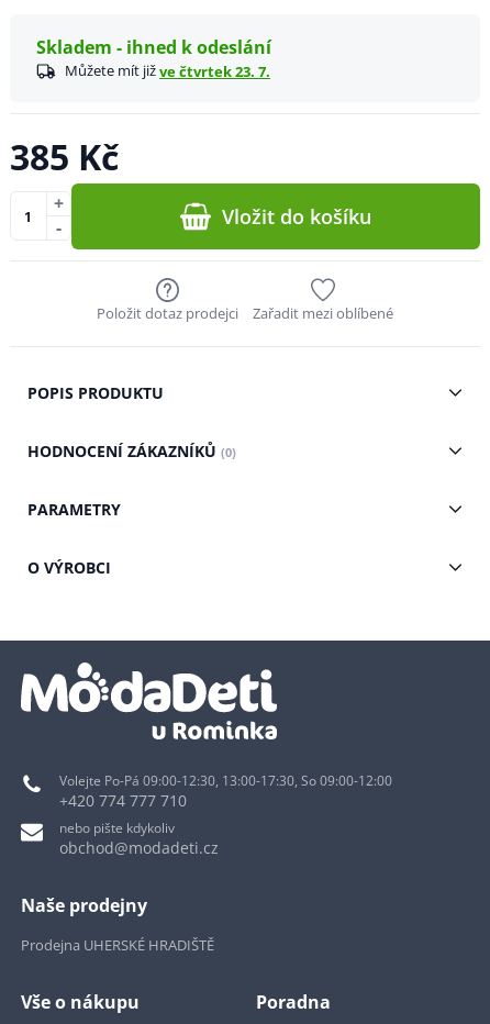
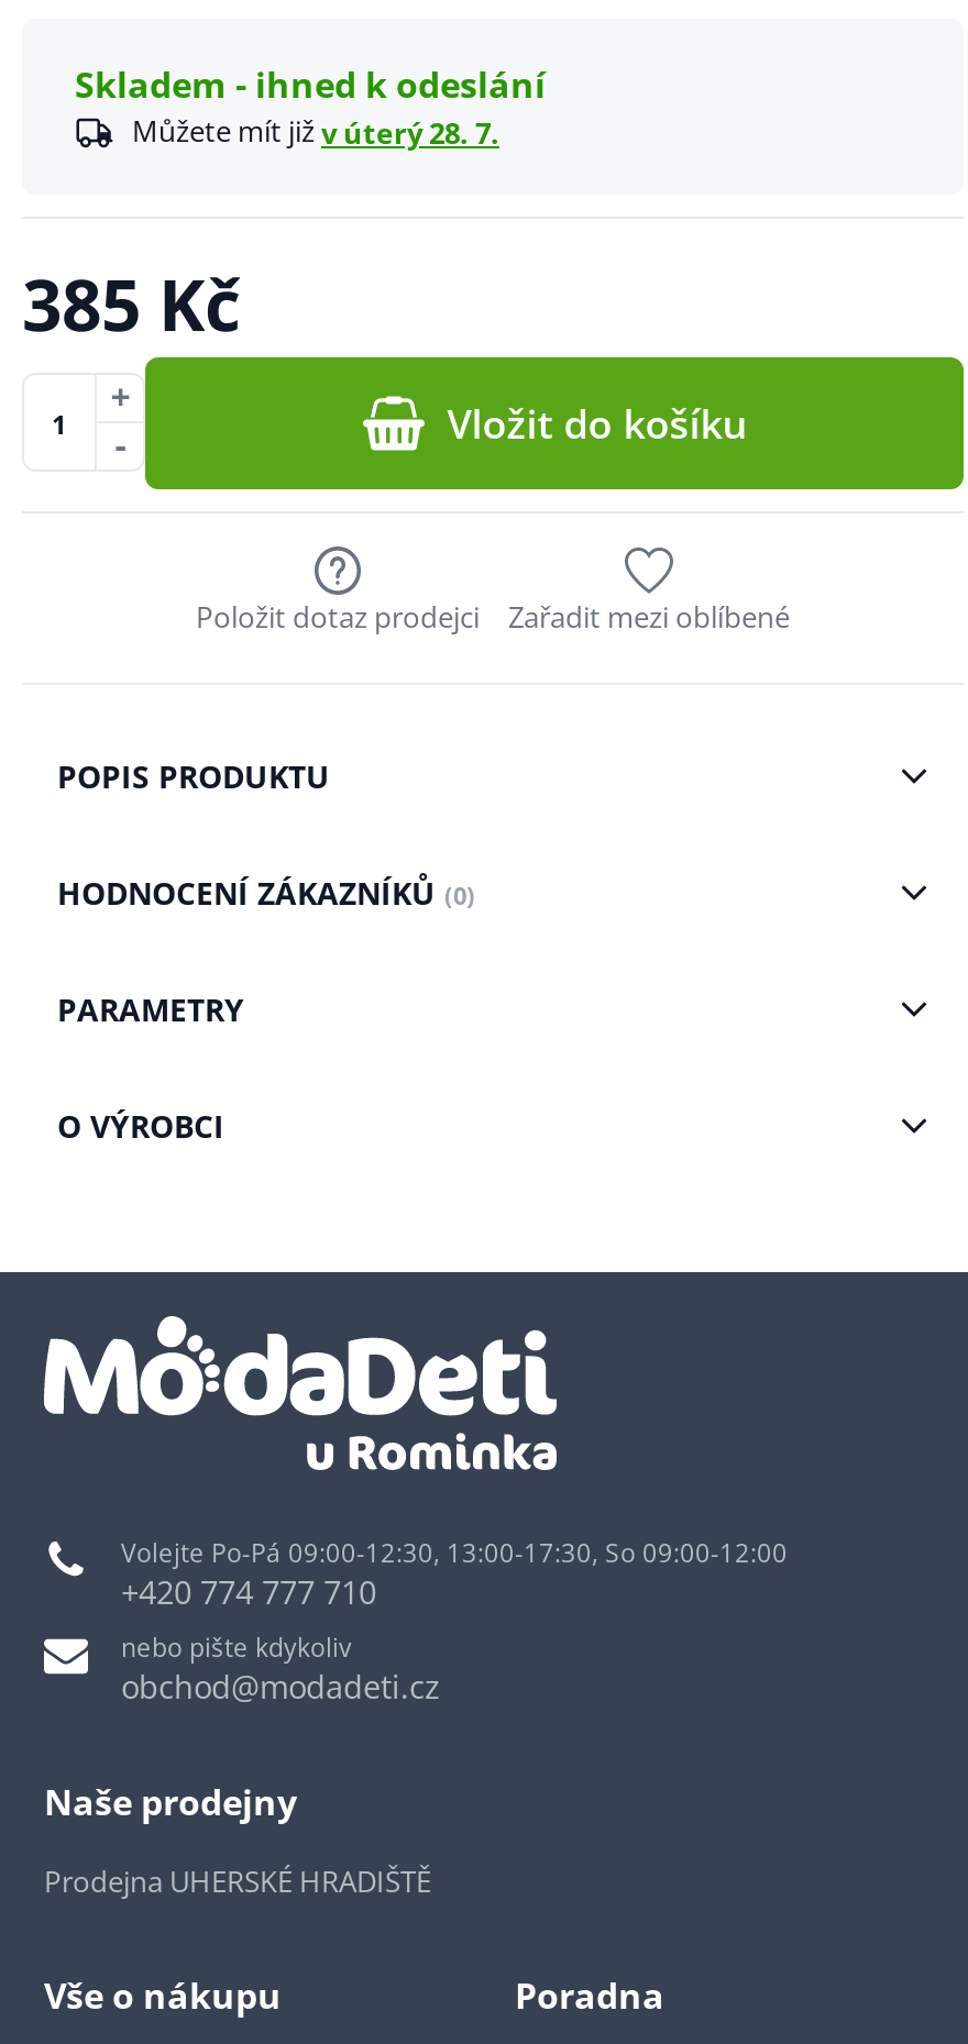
- Můžete mít již ve čtvrtek 23. 7.
+ Můžete mít již v úterý 28. 7.
